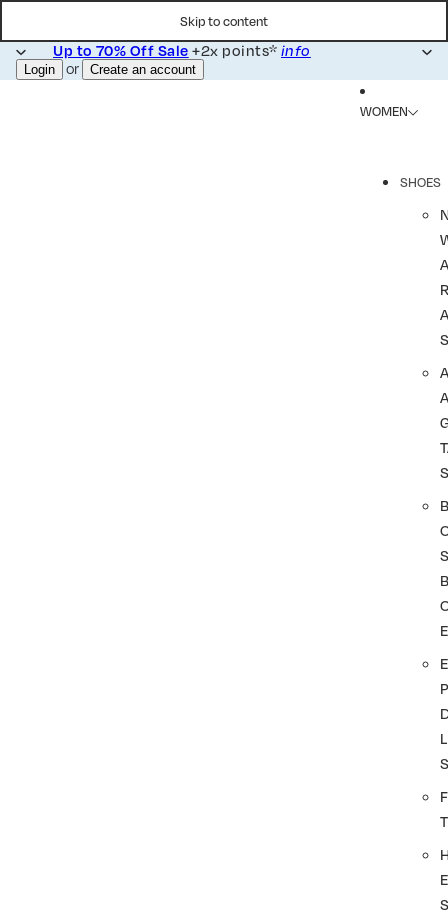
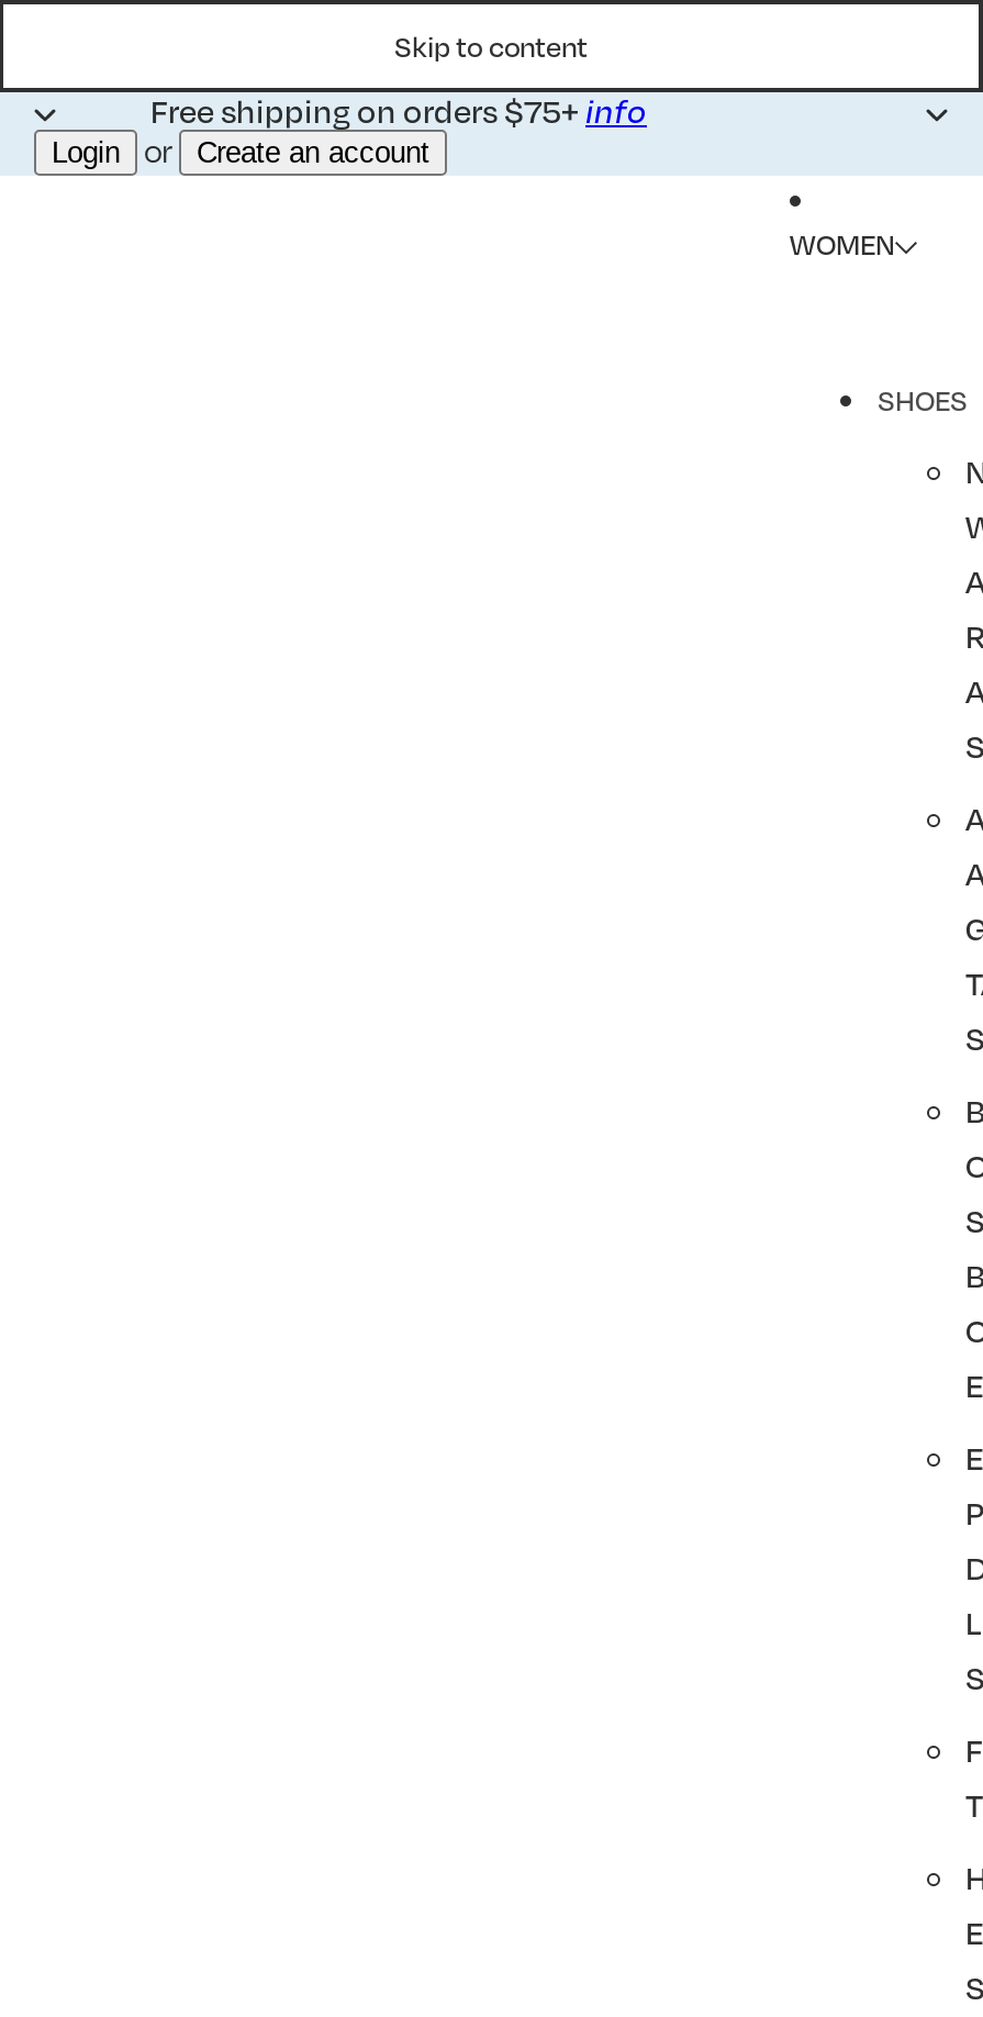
- Up to 70% Off Sale+2x points*info
+ Free shipping on orders $75+info
